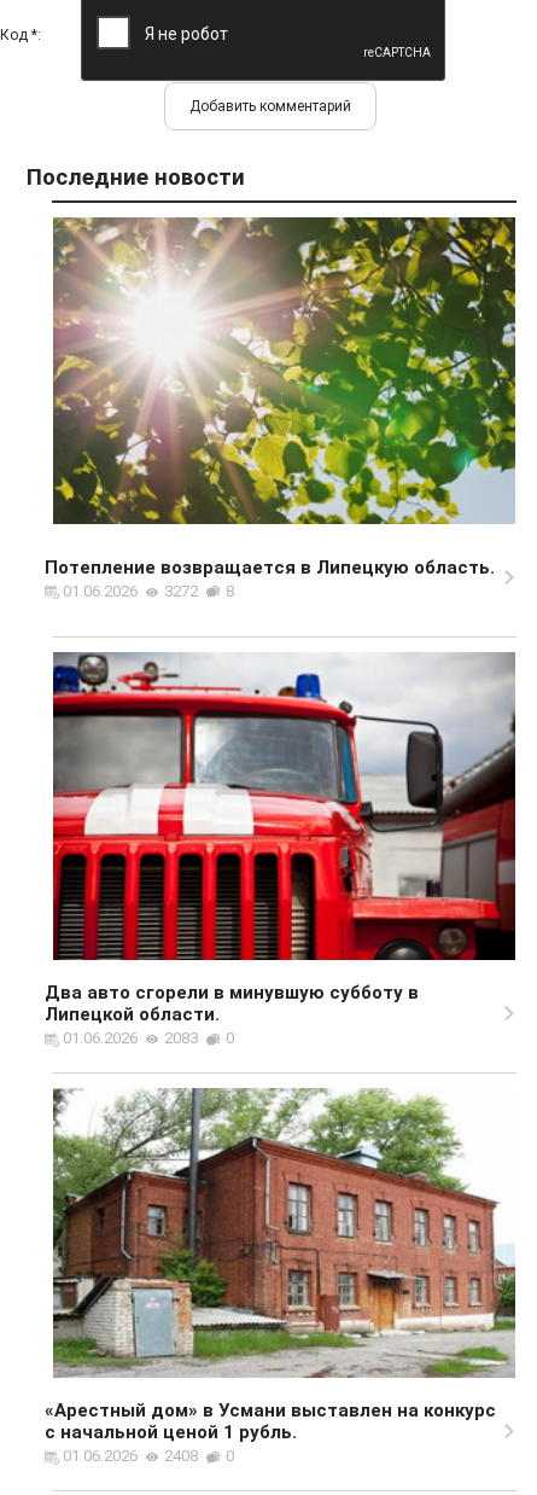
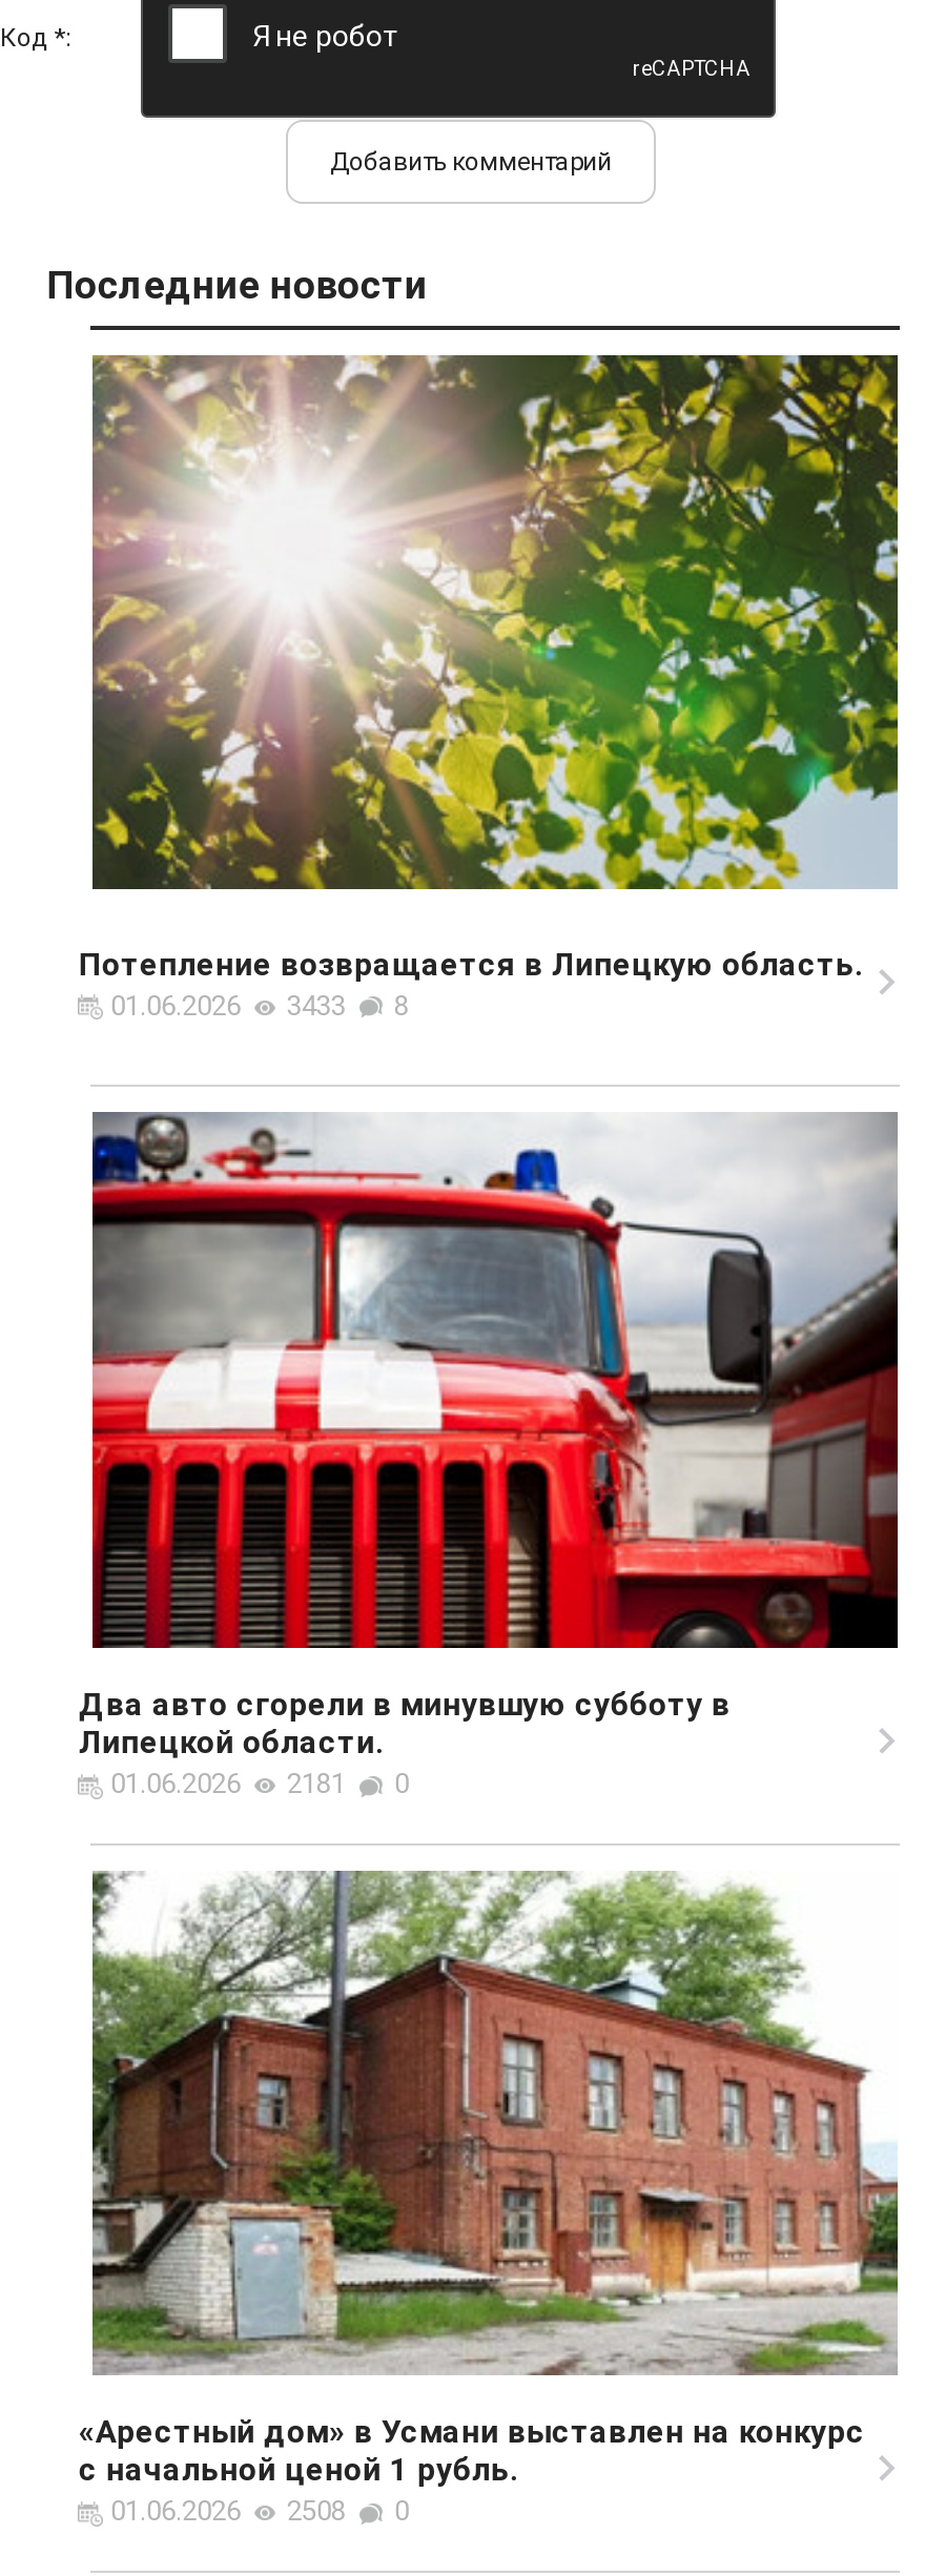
- 01.06.2026 3272 8
+ 01.06.2026 3433 8

- 01.06.2026 2083 0
+ 01.06.2026 2181 0

- 01.06.2026 2408 0
+ 01.06.2026 2508 0
